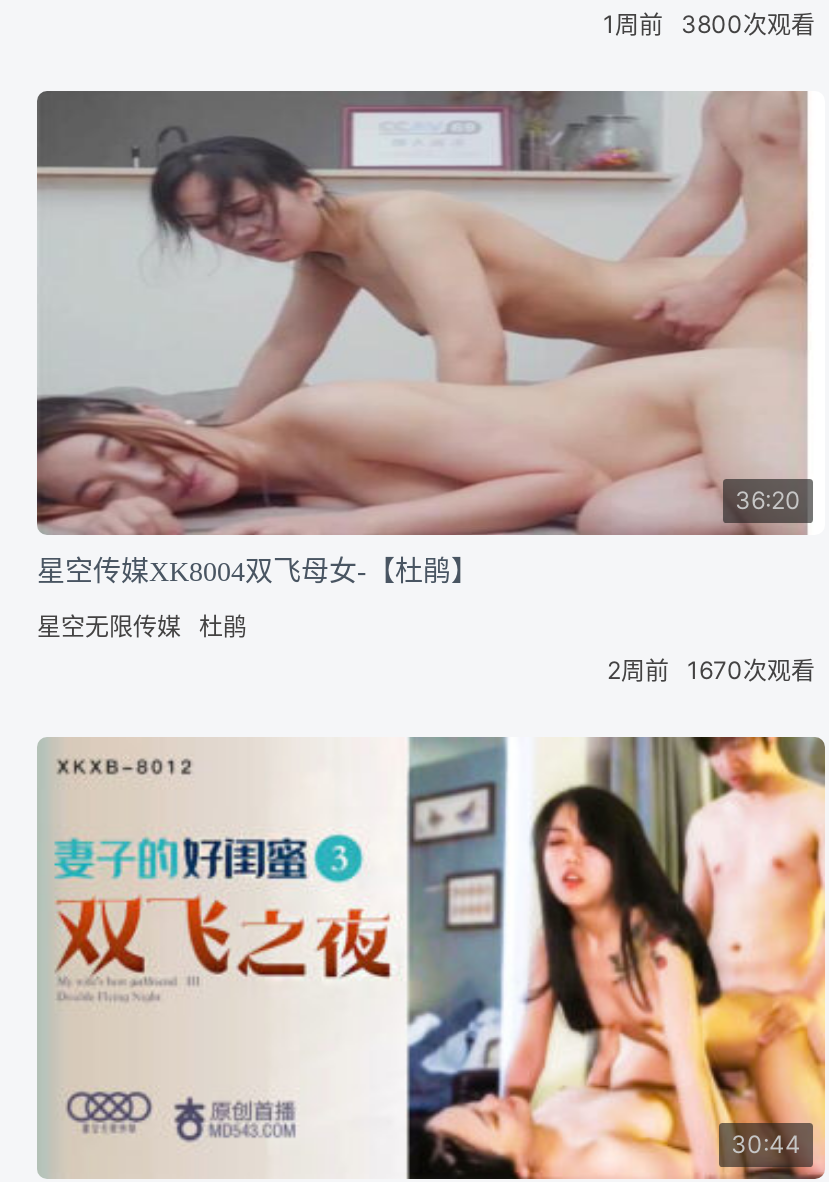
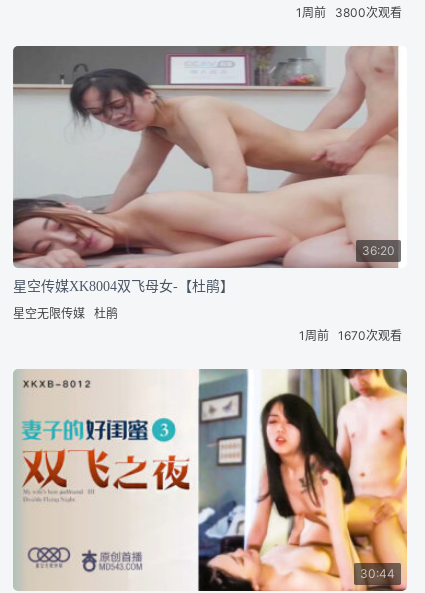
- 2周前 1670次观看
+ 1周前 1670次观看
